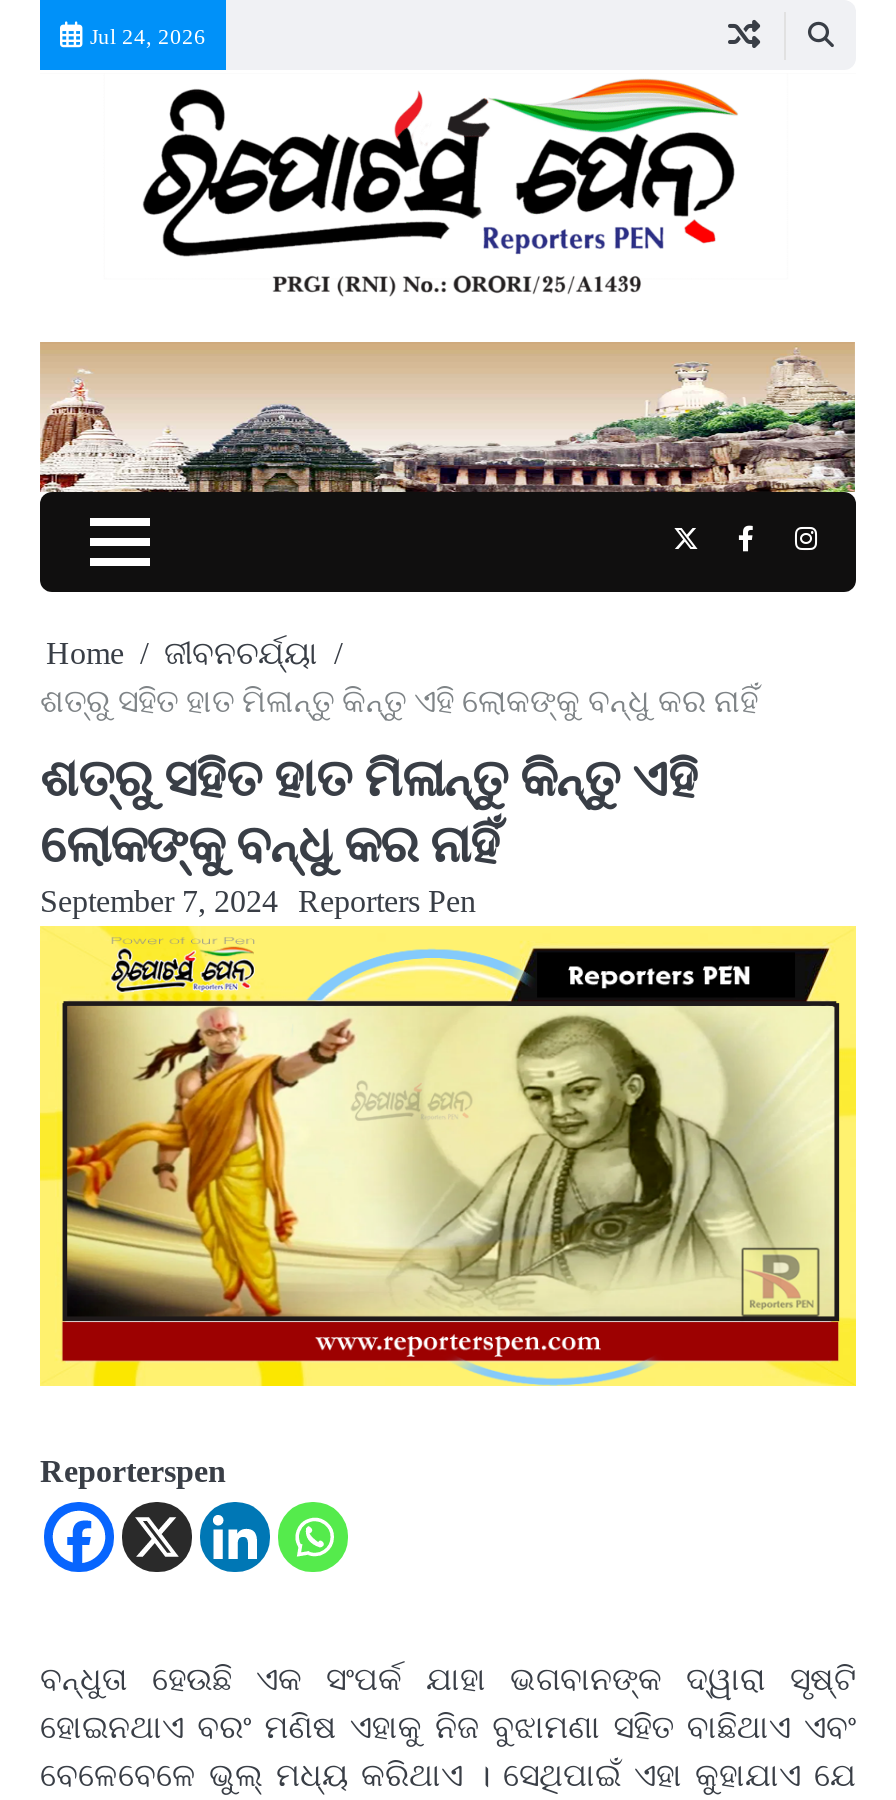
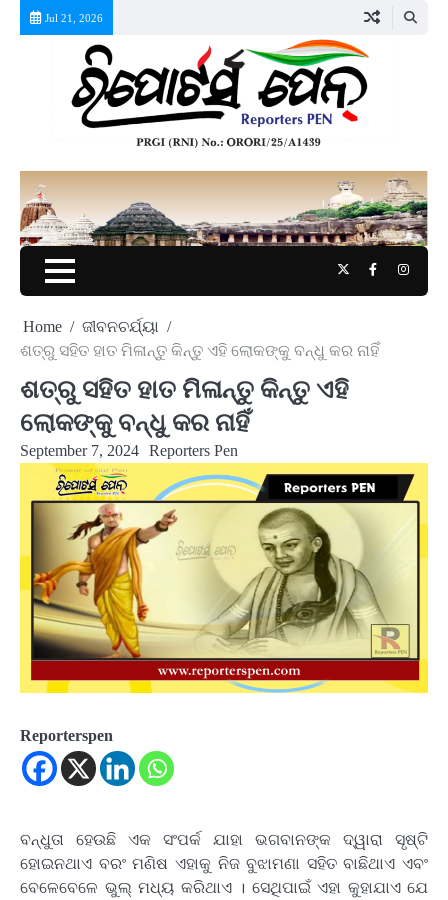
- Jul 24, 2026
+ Jul 21, 2026
